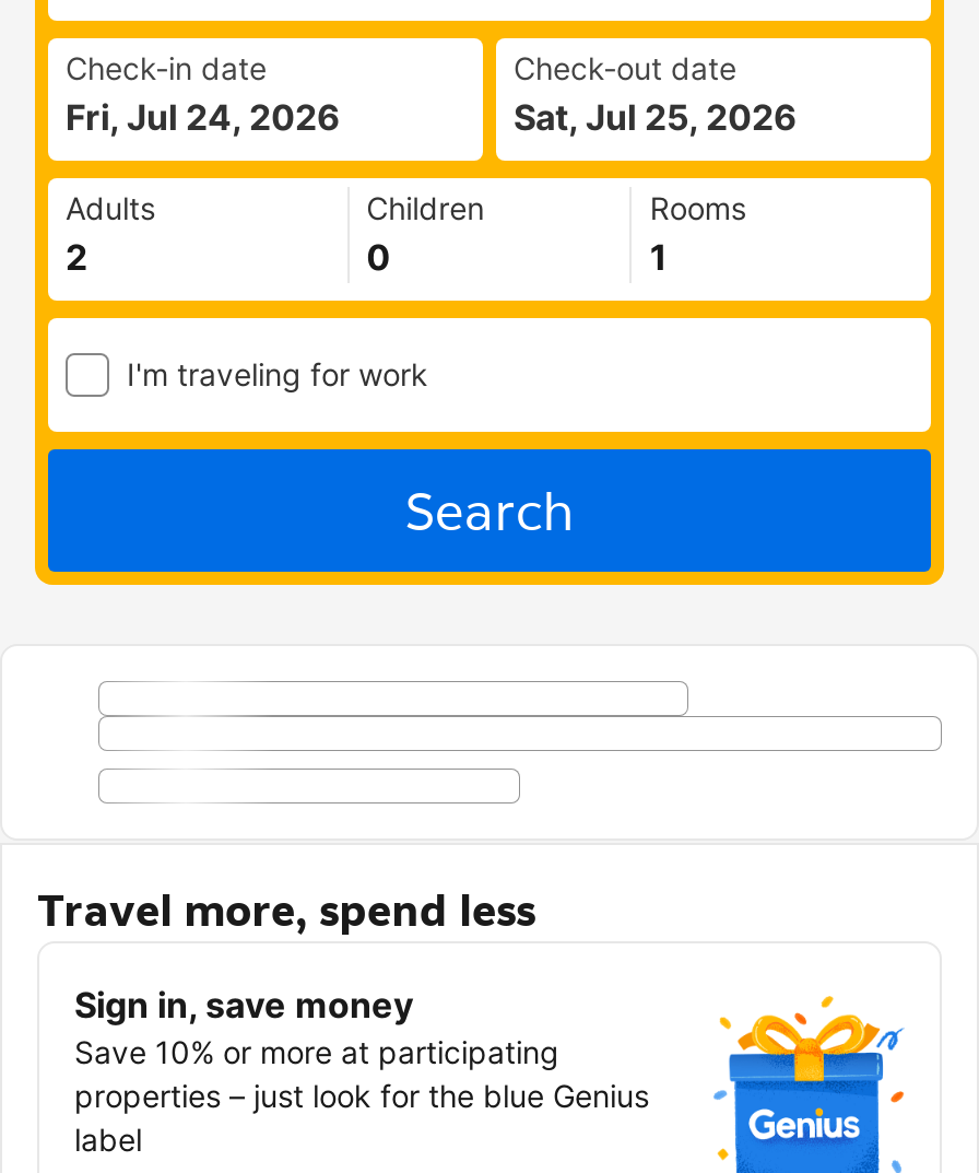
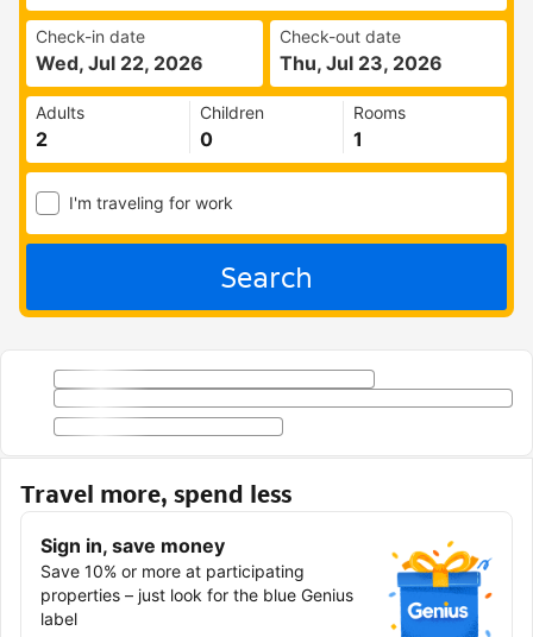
- Fri, Jul 24, 2026
+ Wed, Jul 22, 2026

- Sat, Jul 25, 2026
+ Thu, Jul 23, 2026
